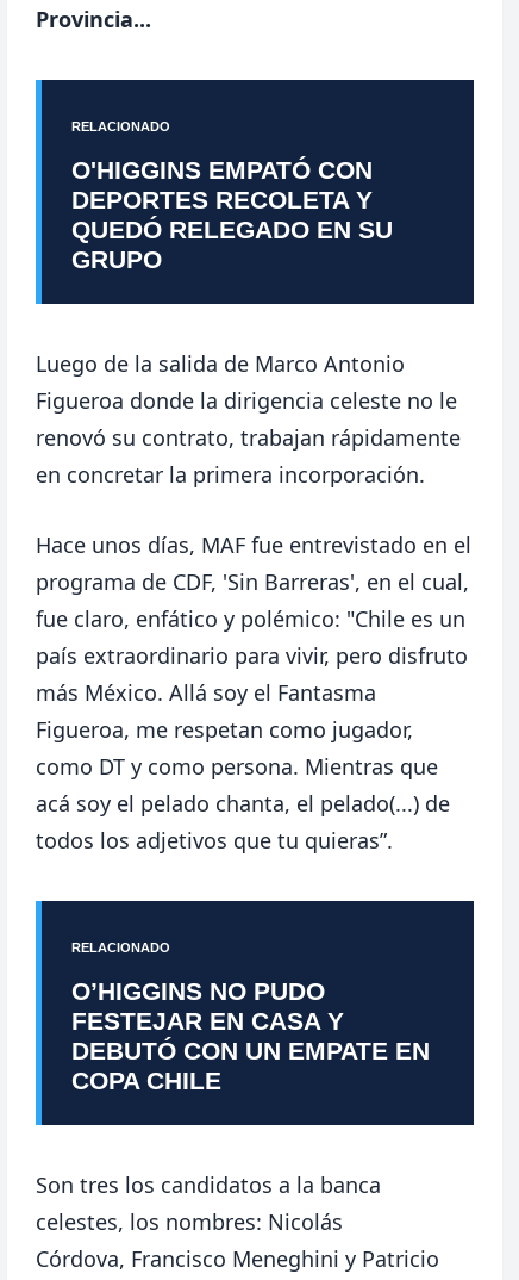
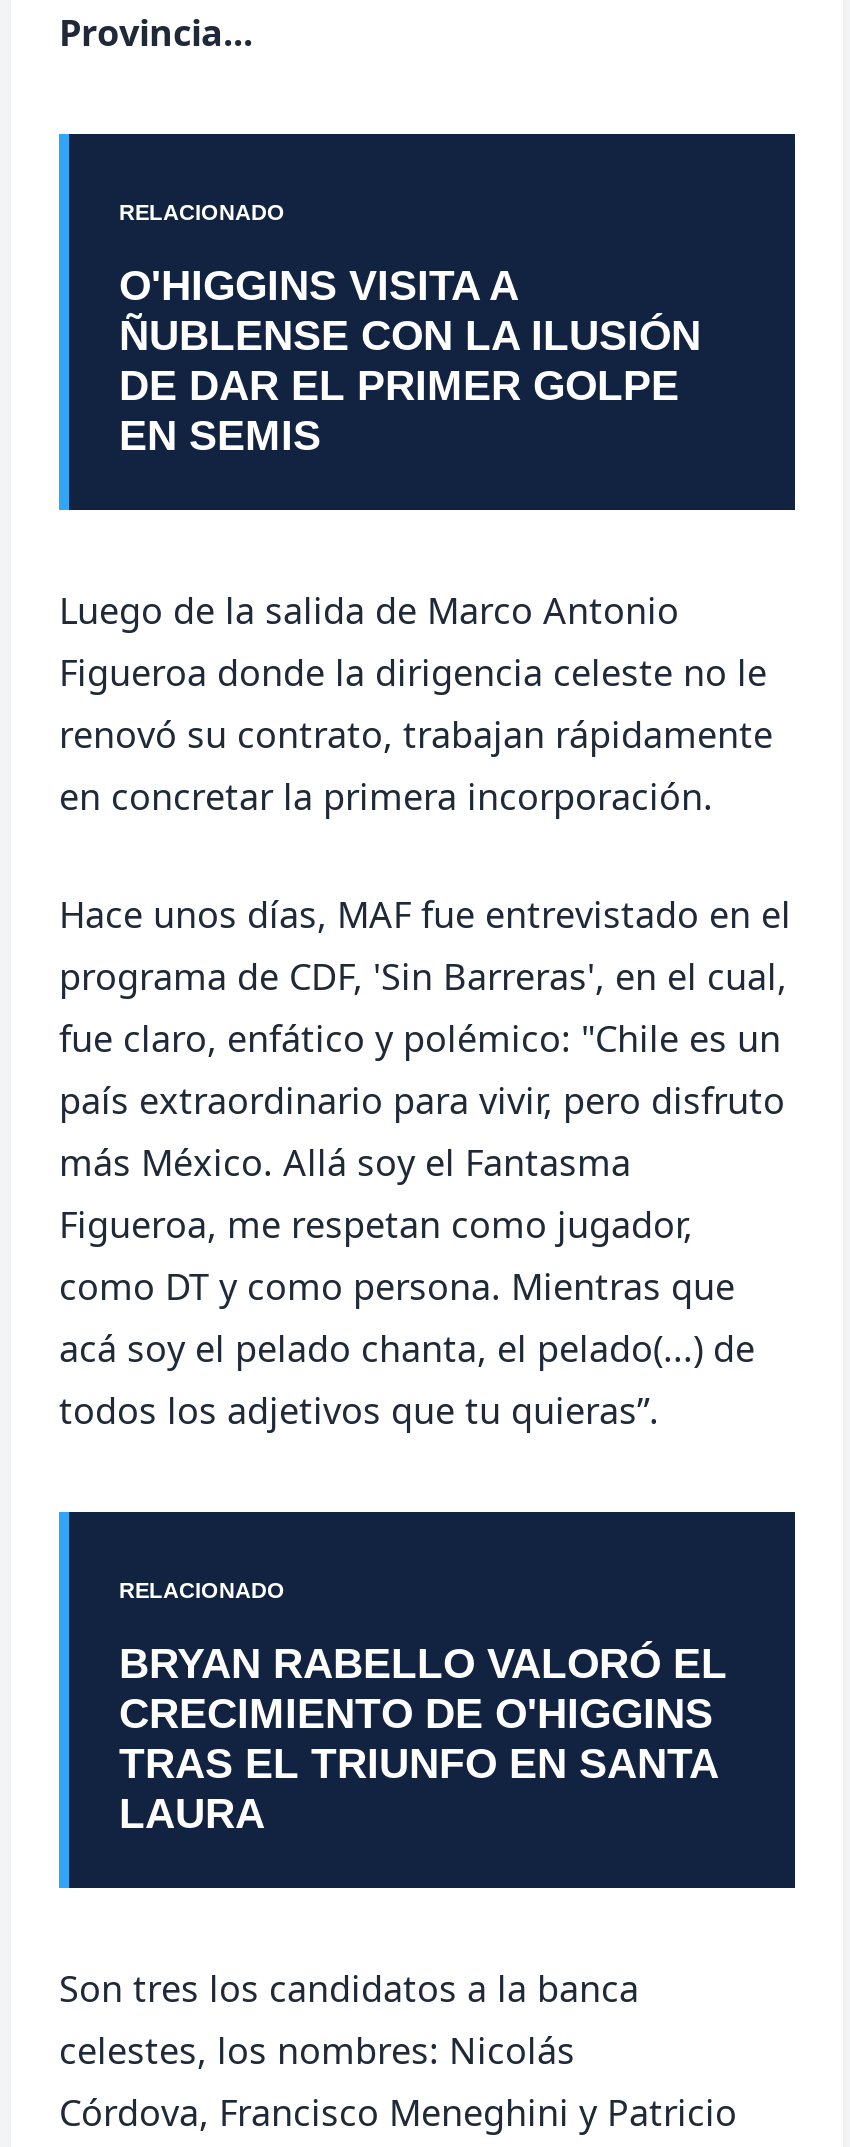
- O'HIGGINS EMPATÓ CON
- DEPORTES RECOLETA Y
- QUEDÓ RELEGADO EN SU
- GRUPO
+ O'HIGGINS VISITA A
+ ÑUBLENSE CON LA ILUSIÓN
+ DE DAR EL PRIMER GOLPE
+ EN SEMIS

- O’HIGGINS NO PUDO
- FESTEJAR EN CASA Y
- DEBUTÓ CON UN EMPATE EN
- COPA CHILE
+ BRYAN RABELLO VALORÓ EL
+ CRECIMIENTO DE O'HIGGINS
+ TRAS EL TRIUNFO EN SANTA
+ LAURA
